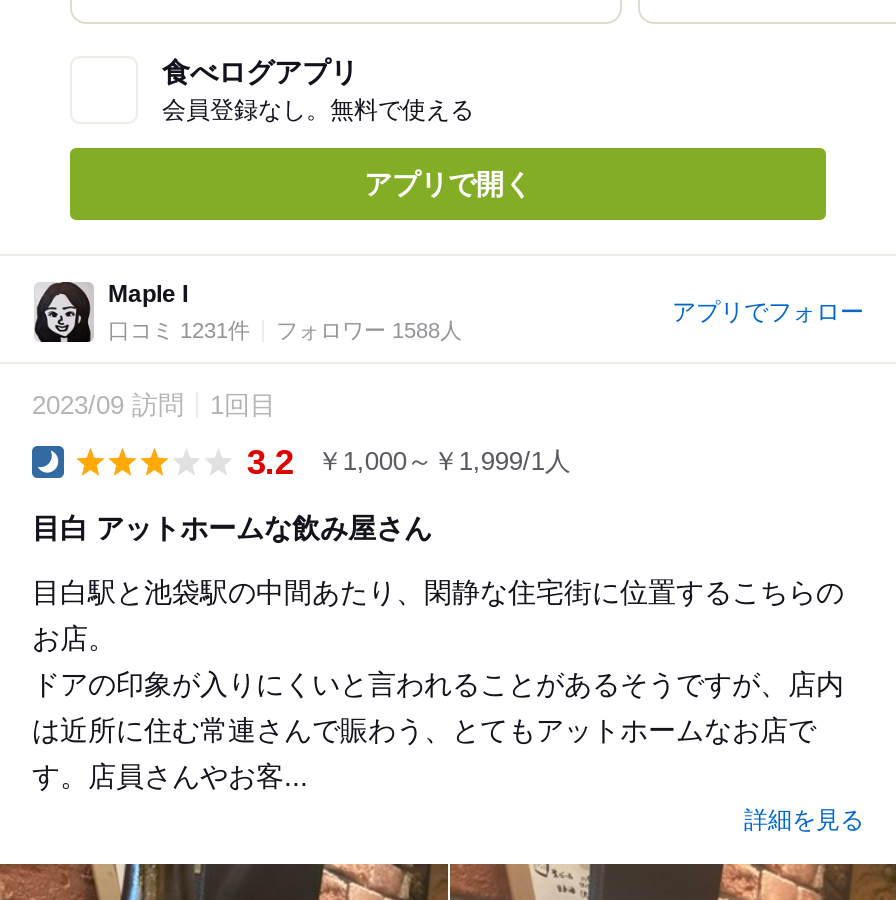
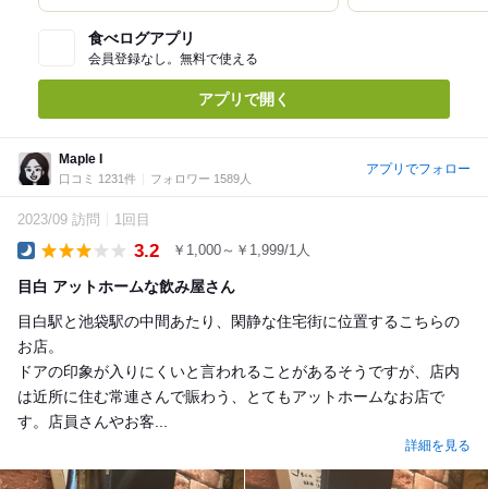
- フォロワー 1588人
+ フォロワー 1589人
